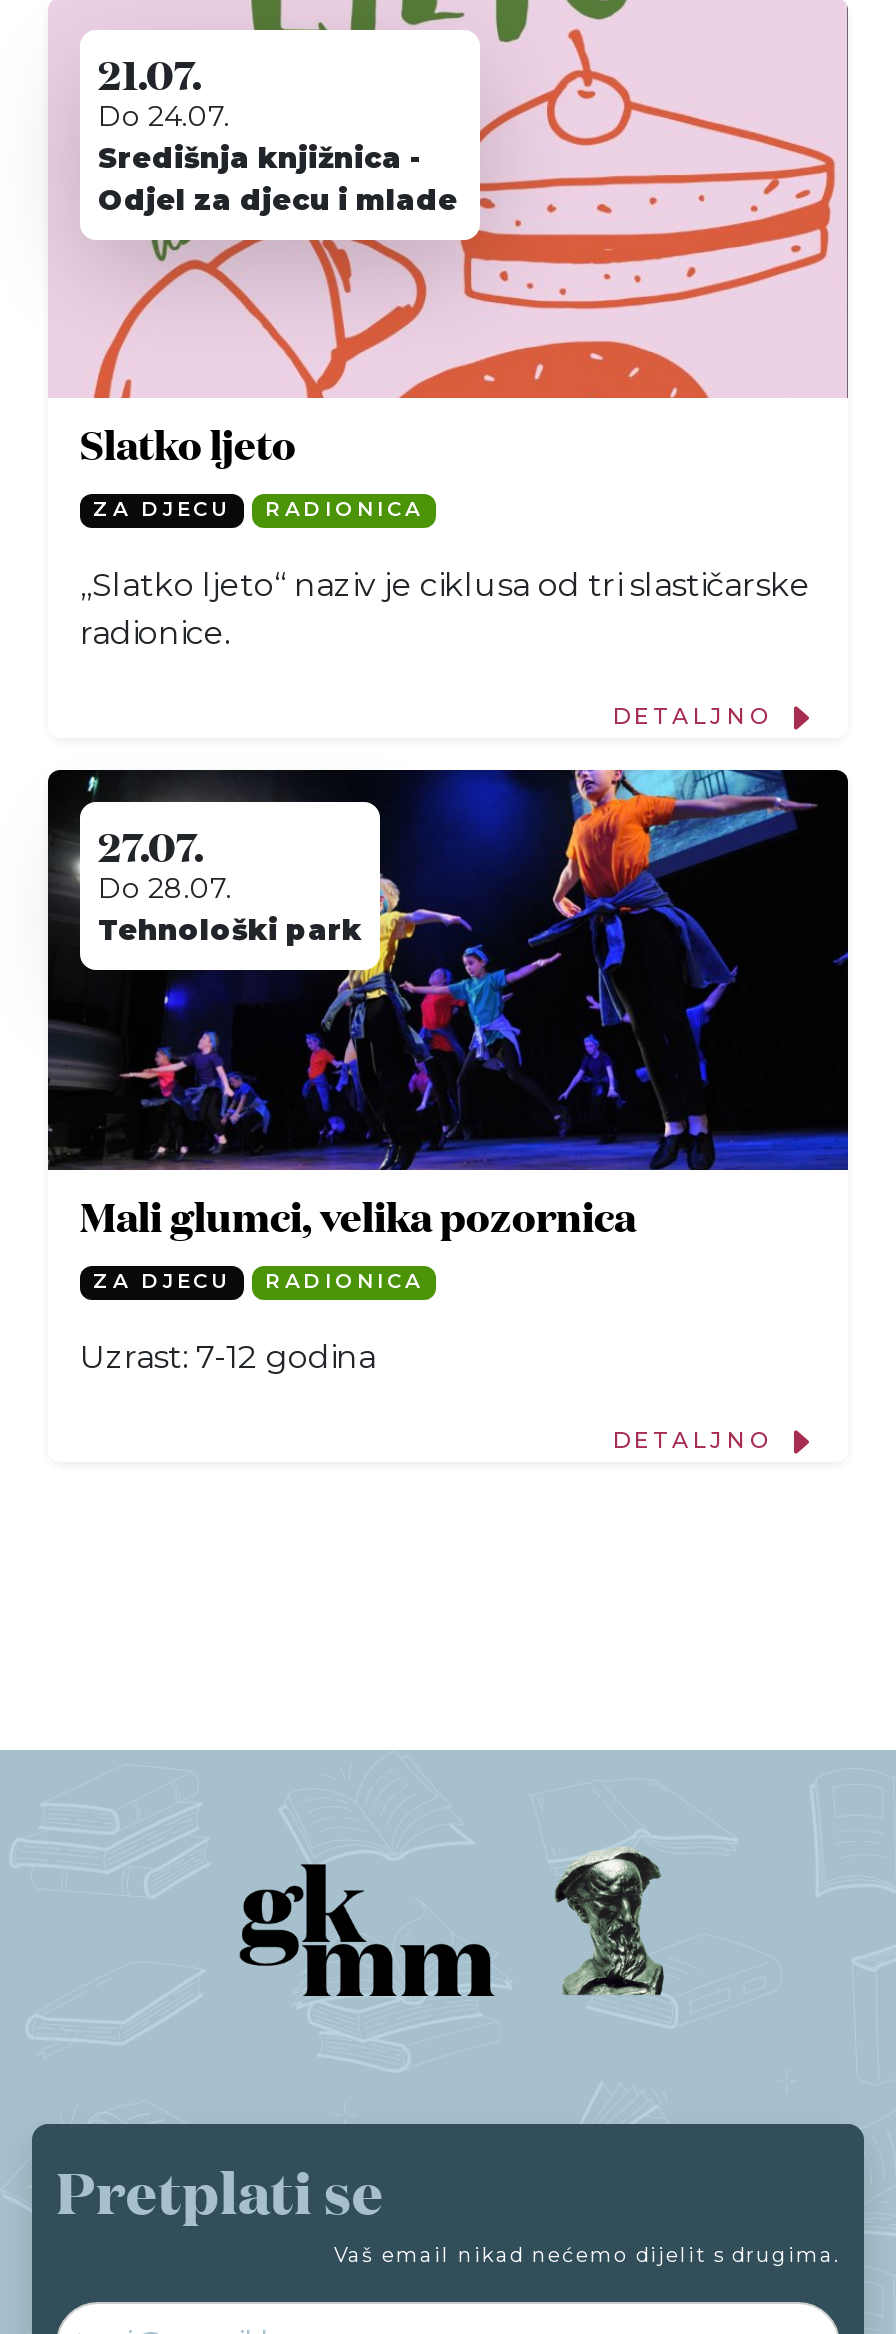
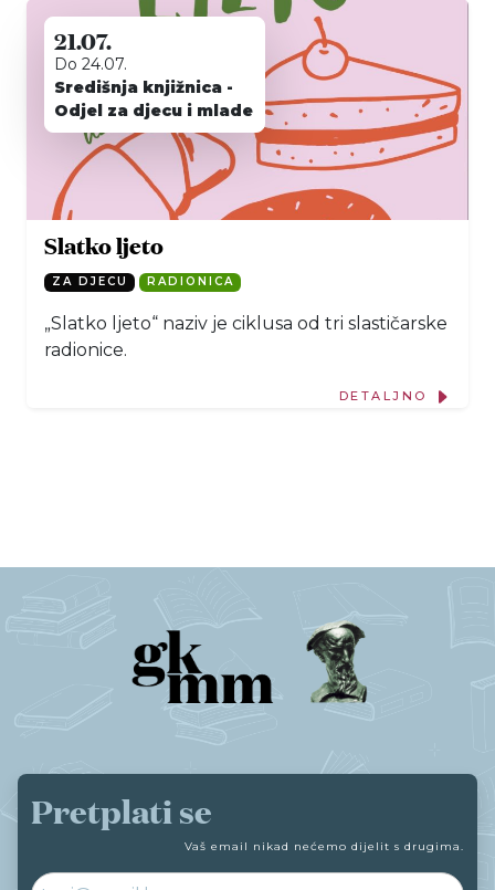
- [image]
- 27.07.
- Do 28.07.
- Tehnološki park

- Mali glumci, velika pozornica
- ZA DJECU
- RADIONICA
- Uzrast: 7-12 godina
- DETALJNO
